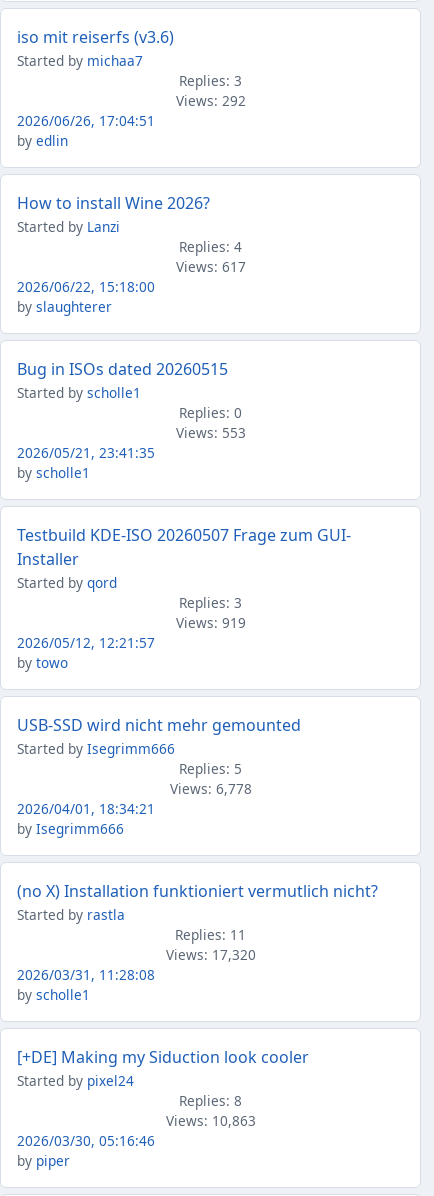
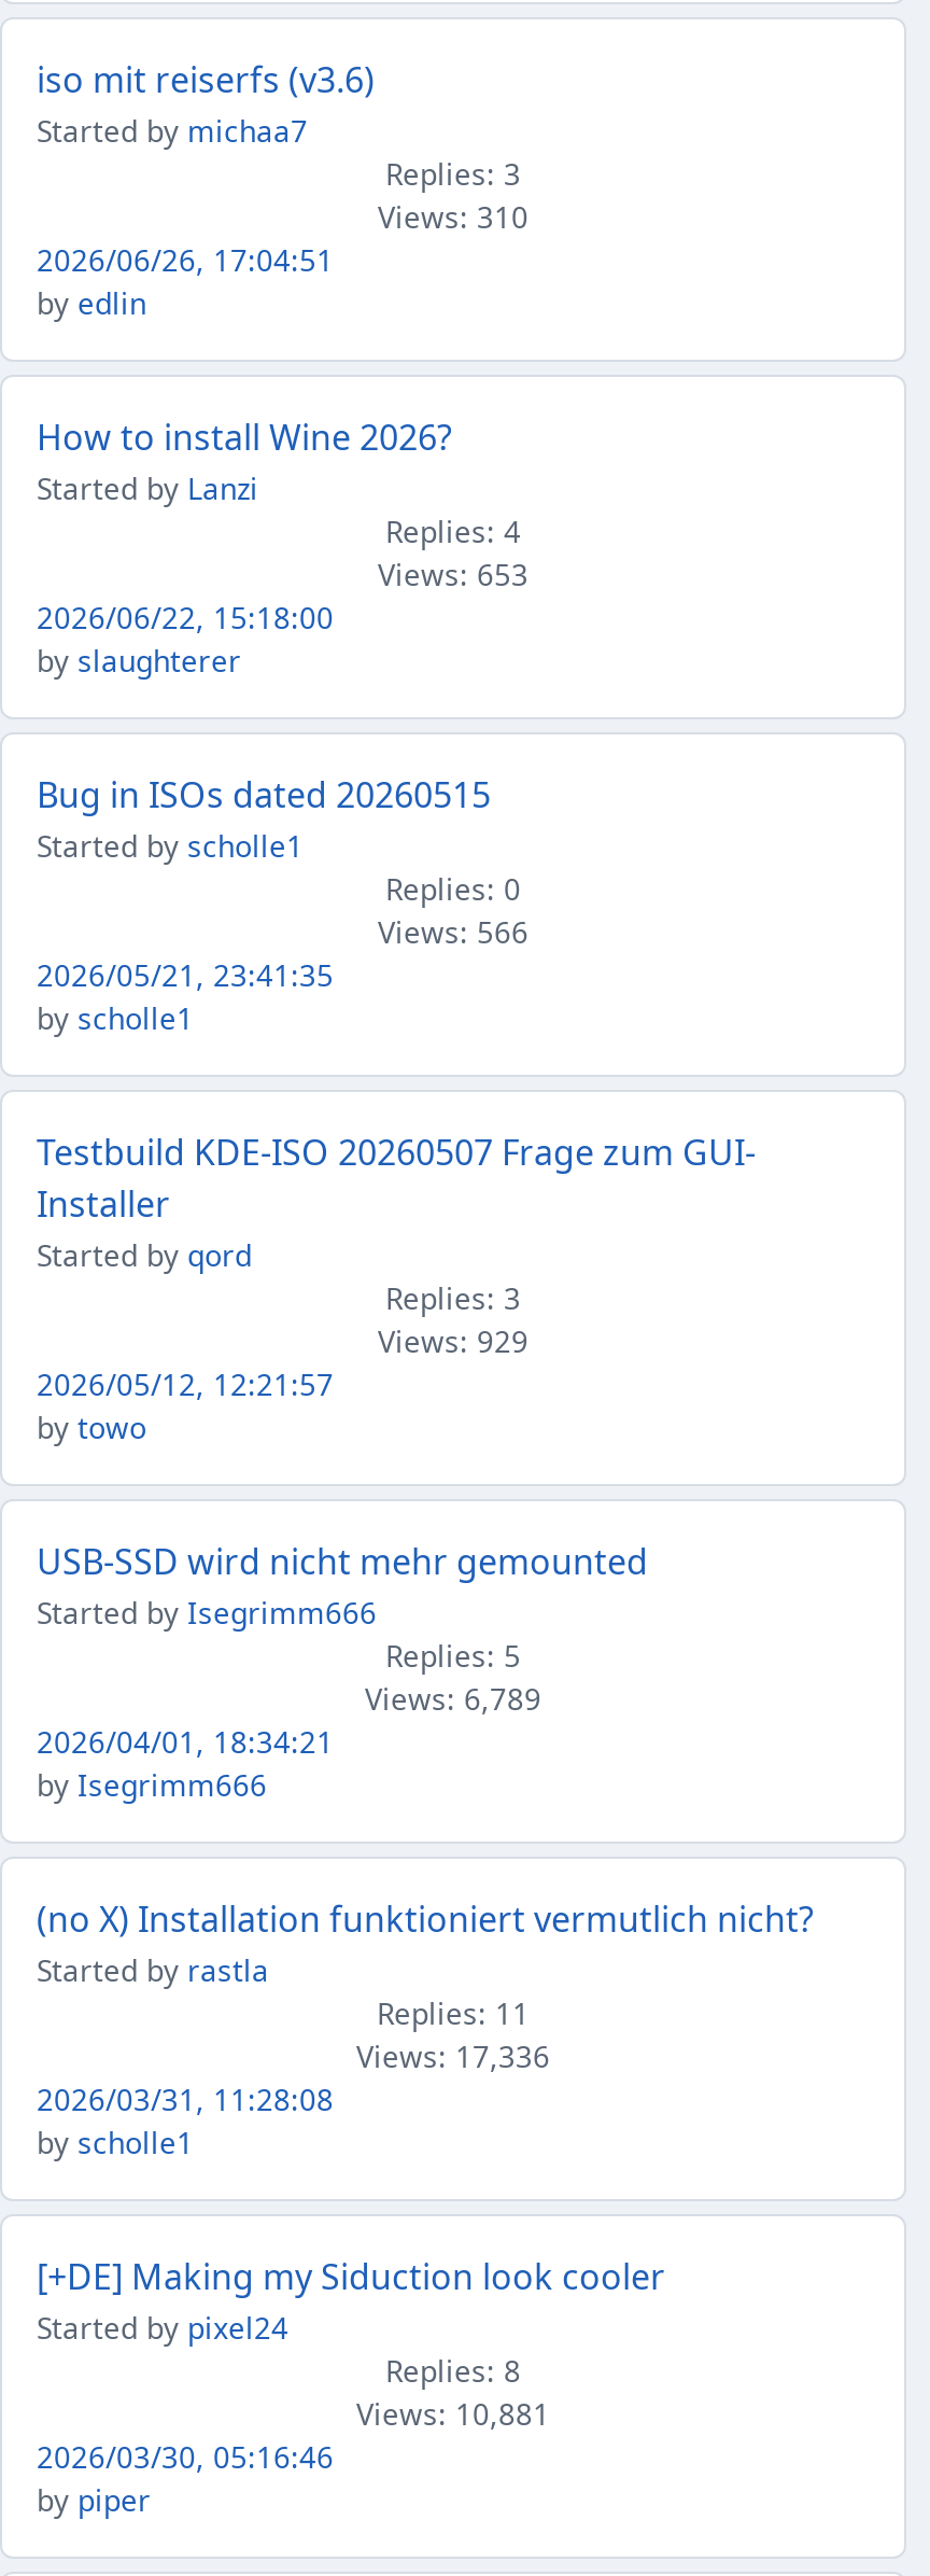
- Views: 292
+ Views: 310

- Views: 617
+ Views: 653

- Views: 553
+ Views: 566

- Views: 919
+ Views: 929

- Views: 6,778
+ Views: 6,789

- Views: 17,320
+ Views: 17,336

- Views: 10,863
+ Views: 10,881
